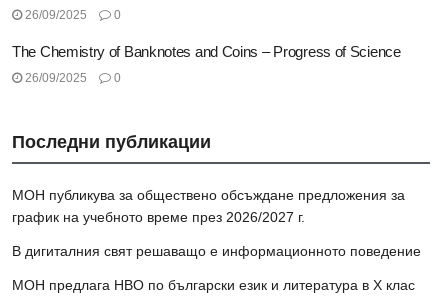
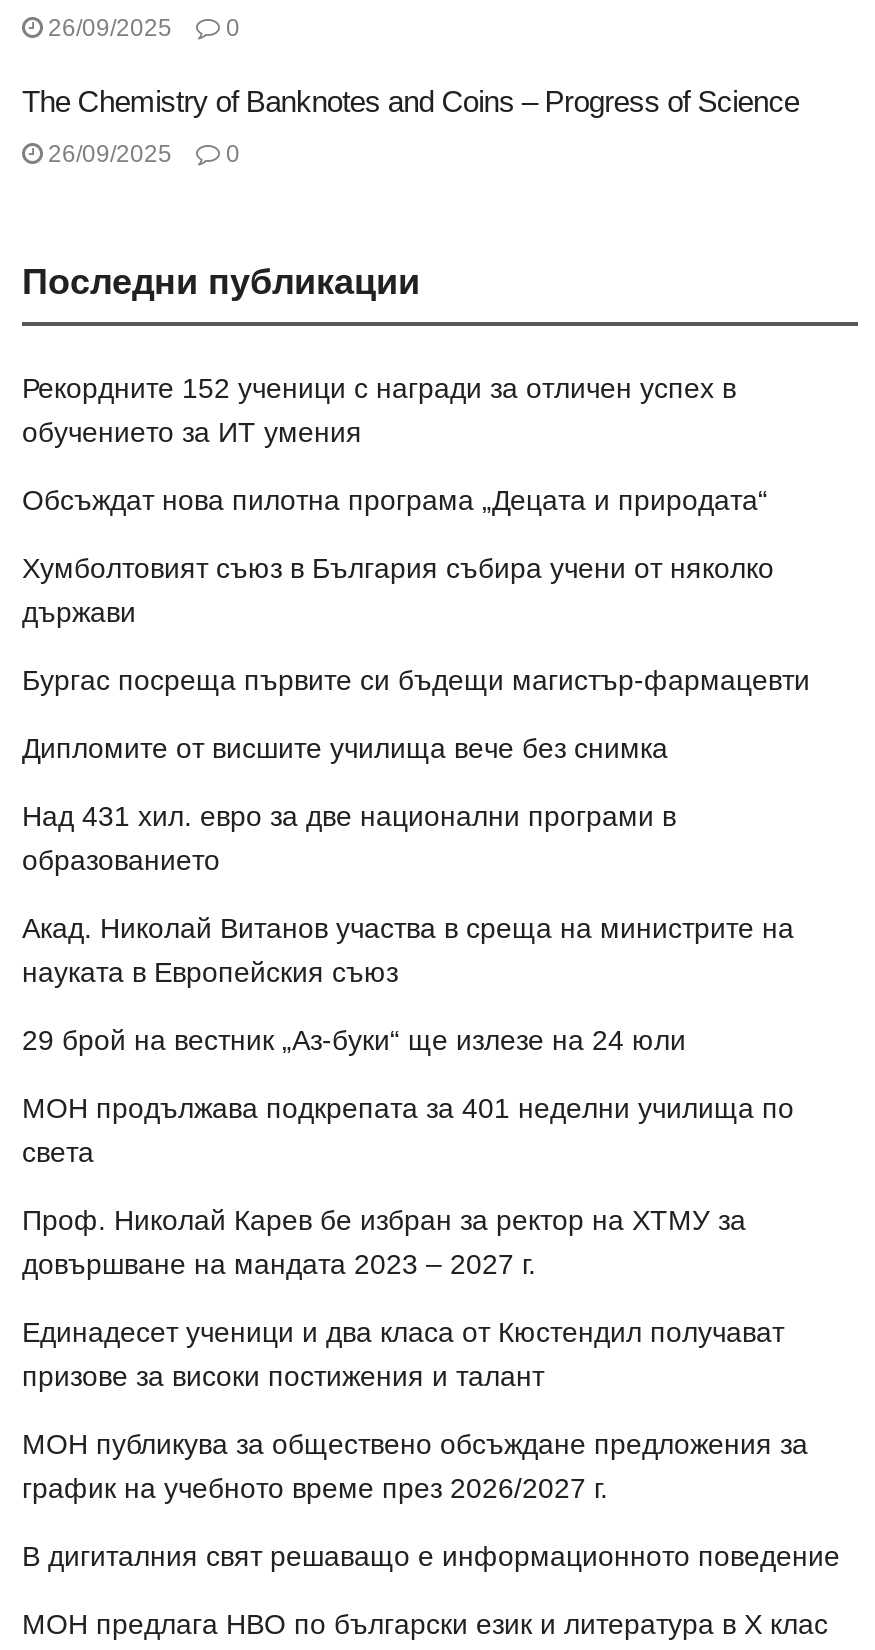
+ Рекордните 152 ученици с награди за отличен успех в
+ обучението за ИТ умения
+ Обсъждат нова пилотна програма „Децата и природата“
+ Хумболтовият съюз в България събира учени от няколко
+ държави
+ Бургас посреща първите си бъдещи магистър-фармацевти
+ Дипломите от висшите училища вече без снимка
+ Над 431 хил. евро за две национални програми в
+ образованието
+ Акад. Николай Витанов участва в среща на министрите на
+ науката в Европейския съюз
+ 29 брой на вестник „Аз-буки“ ще излезе на 24 юли
+ МОН продължава подкрепата за 401 неделни училища по
+ света
+ Проф. Николай Карев бе избран за ректор на ХТМУ за
+ довършване на мандата 2023 – 2027 г.
+ Единадесет ученици и два класа от Кюстендил получават
+ призове за високи постижения и талант
